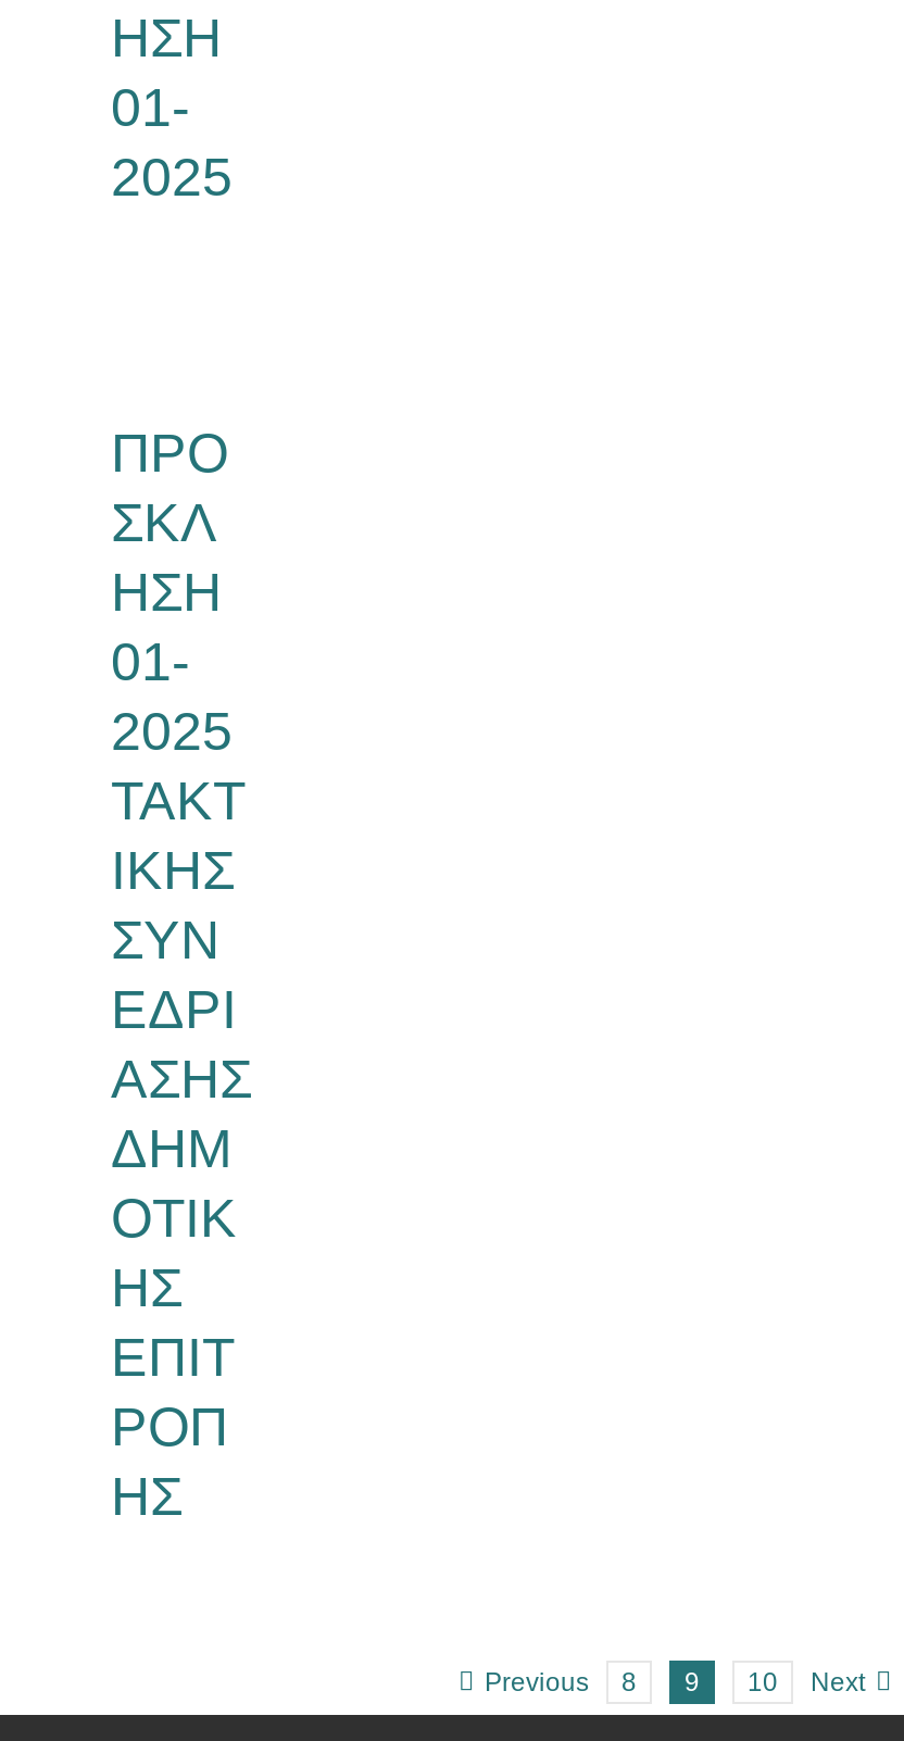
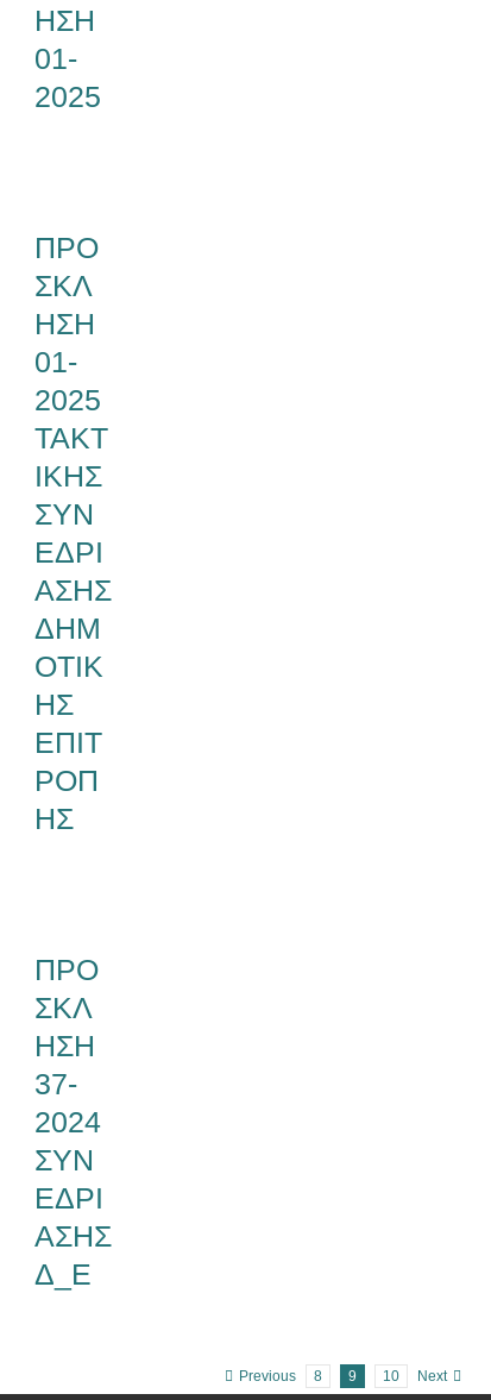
+ ΠΡΟ
+ ΣΚΛ
+ ΗΣΗ
+ 37-
+ 2024
+ ΣΥΝ
+ ΕΔΡΙ
+ ΑΣΗΣ
+ Δ_Ε
